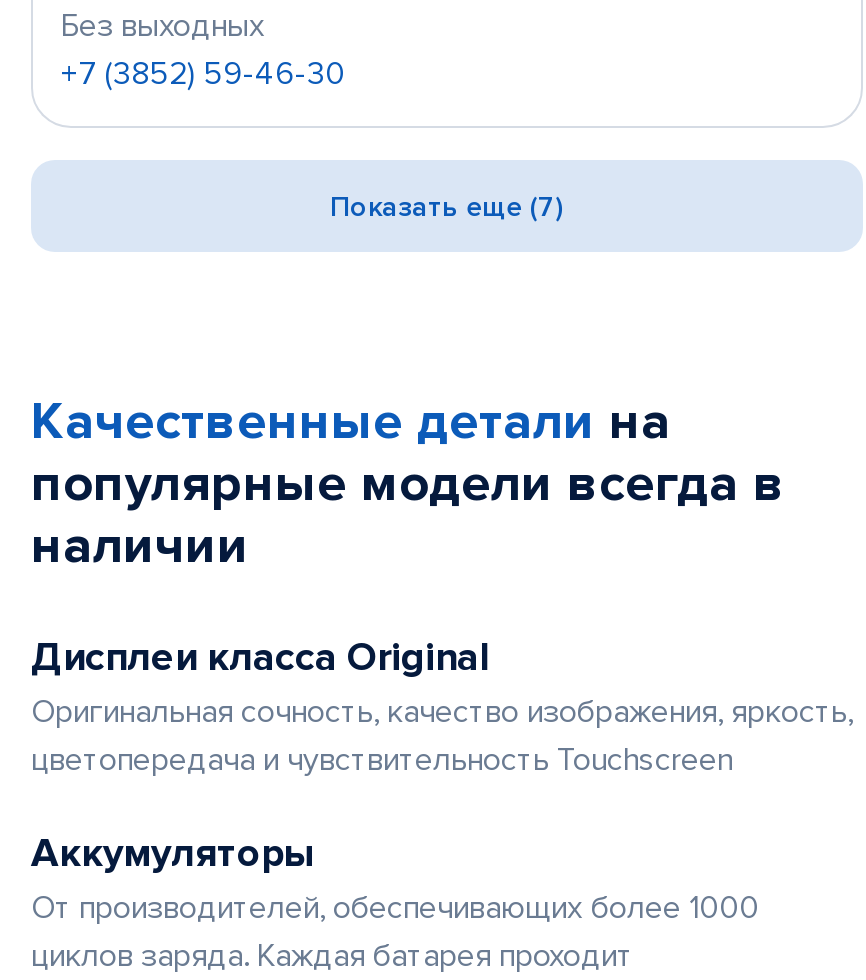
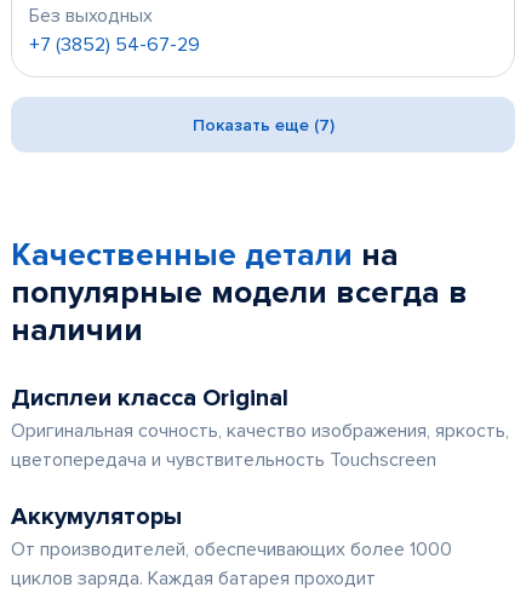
- +7 (3852) 59-46-30
+ +7 (3852) 54-67-29
